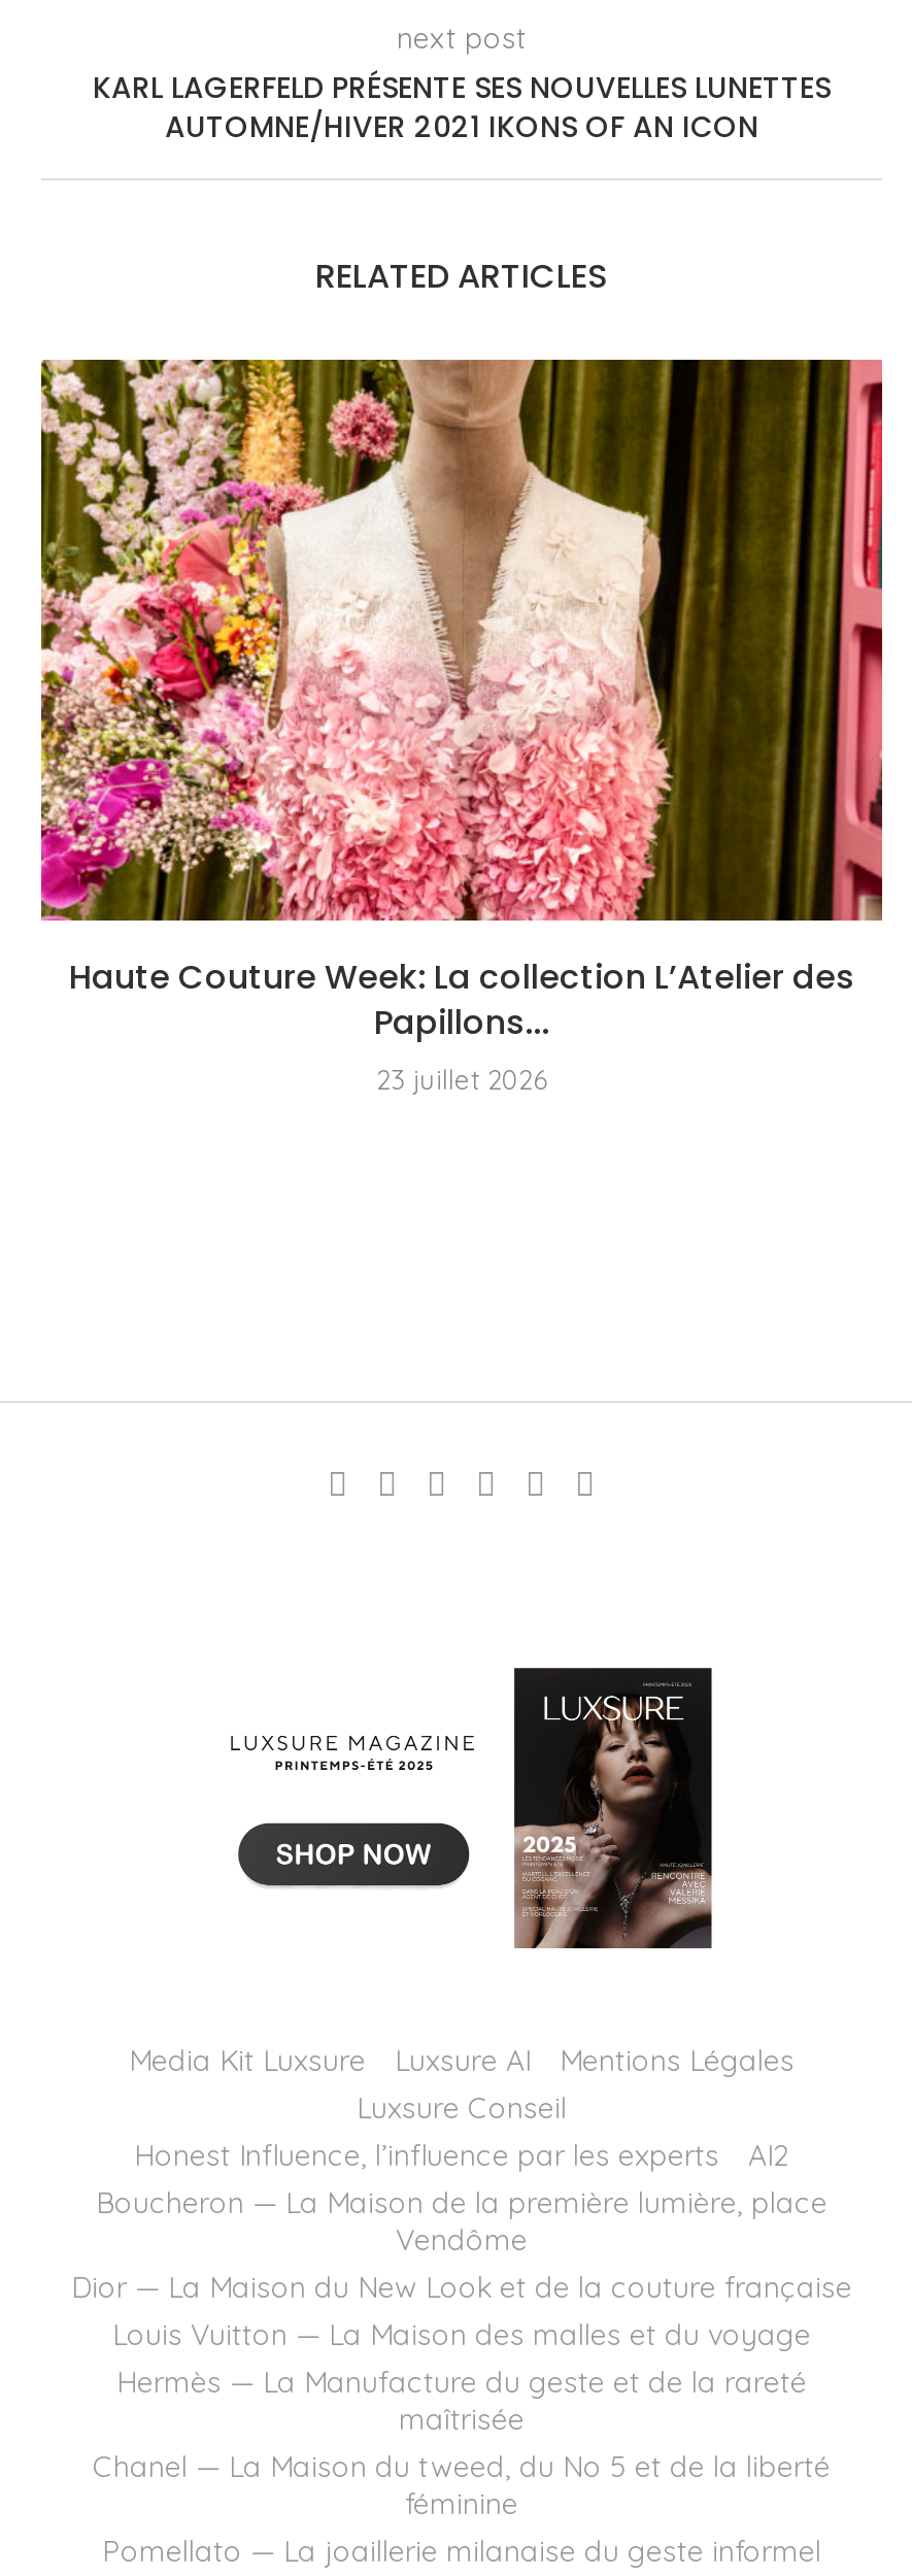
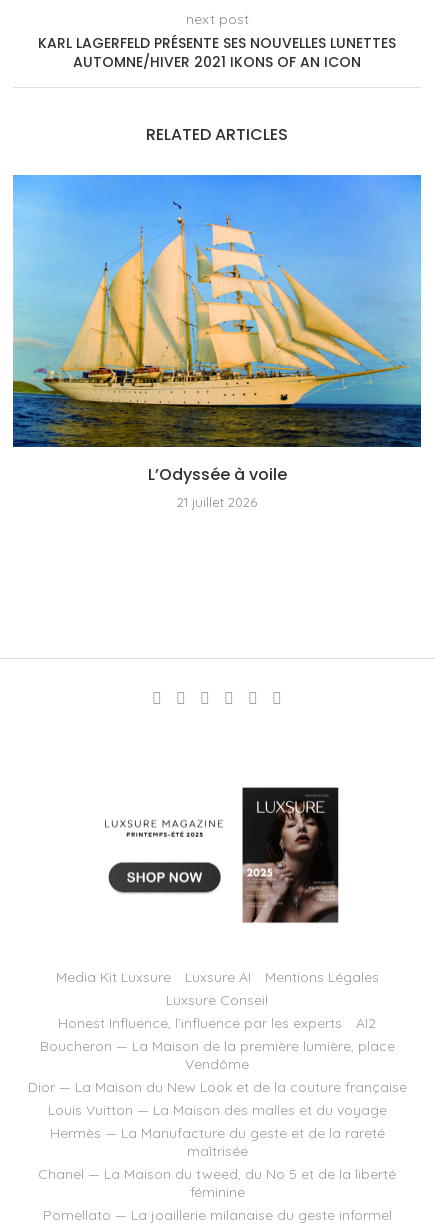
- [image]
- Haute Couture Week: La collection L’Atelier des
- Papillons...
- 23 juillet 2026
+ [image]
+ L’Odyssée à voile
+ 21 juillet 2026
